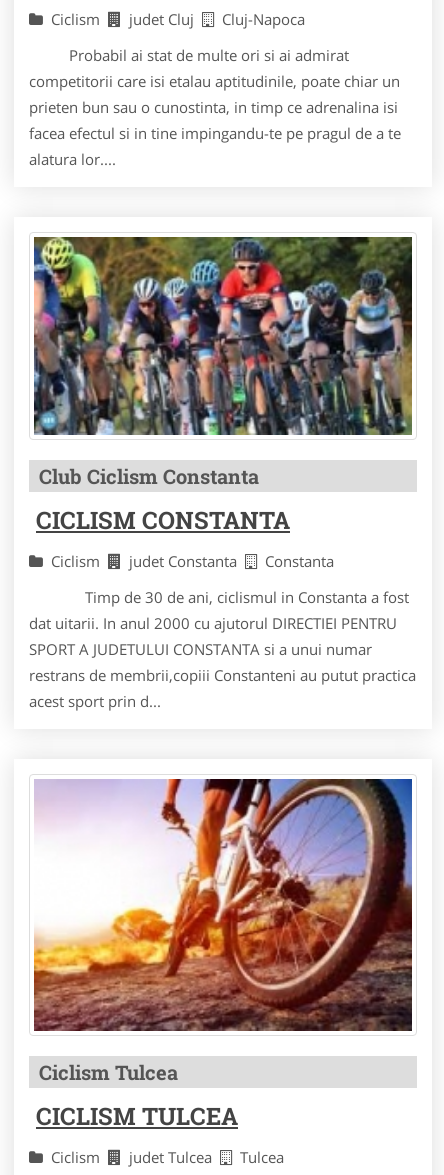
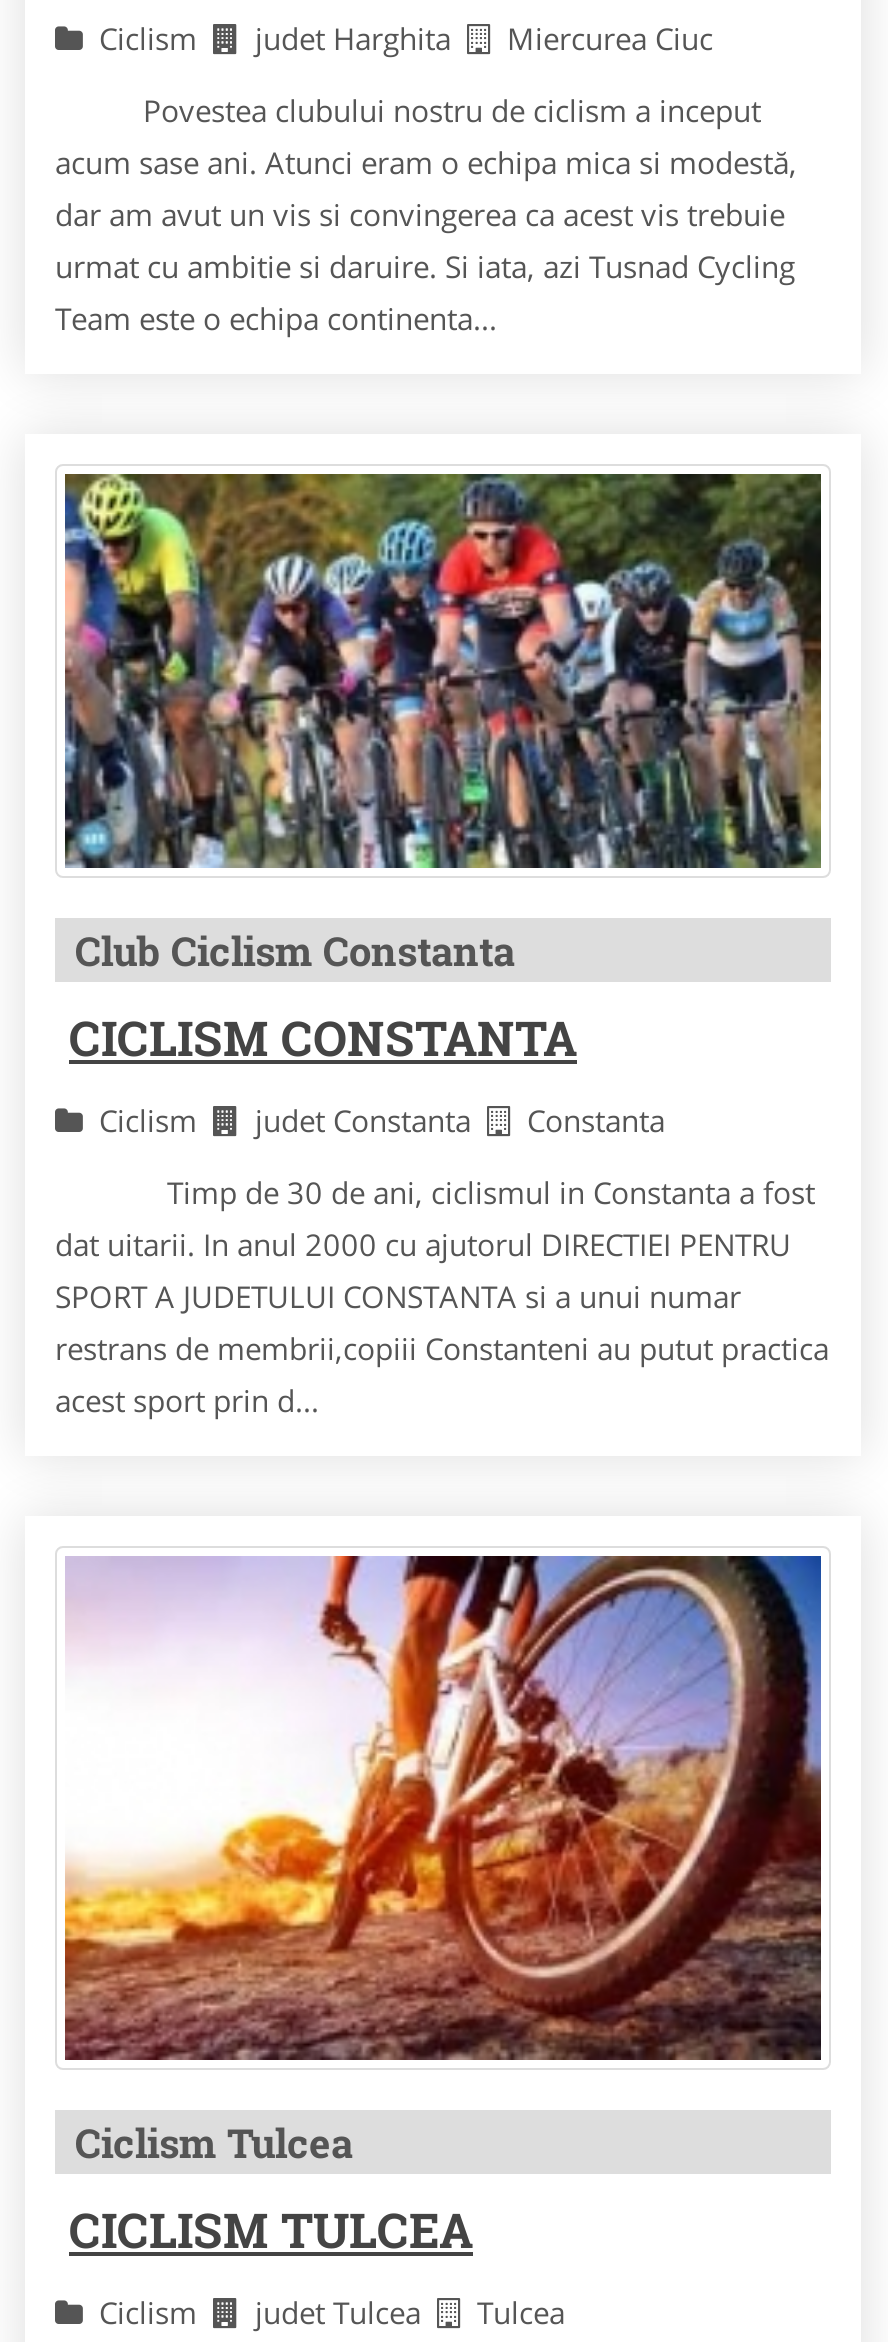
- judet Cluj
- Cluj-Napoca
+ judet Harghita
+ Miercurea Ciuc

- Probabil ai stat de multe ori si ai admirat
- competitorii care isi etalau aptitudinile, poate chiar un
- prieten bun sau o cunostinta, in timp ce adrenalina isi
- facea efectul si in tine impingandu-te pe pragul de a te
- alatura lor....
+ Povestea clubului nostru de ciclism a inceput
+ acum sase ani. Atunci eram o echipa mica si modestă,
+ dar am avut un vis si convingerea ca acest vis trebuie
+ urmat cu ambitie si daruire. Si iata, azi Tusnad Cycling
+ Team este o echipa continenta...
